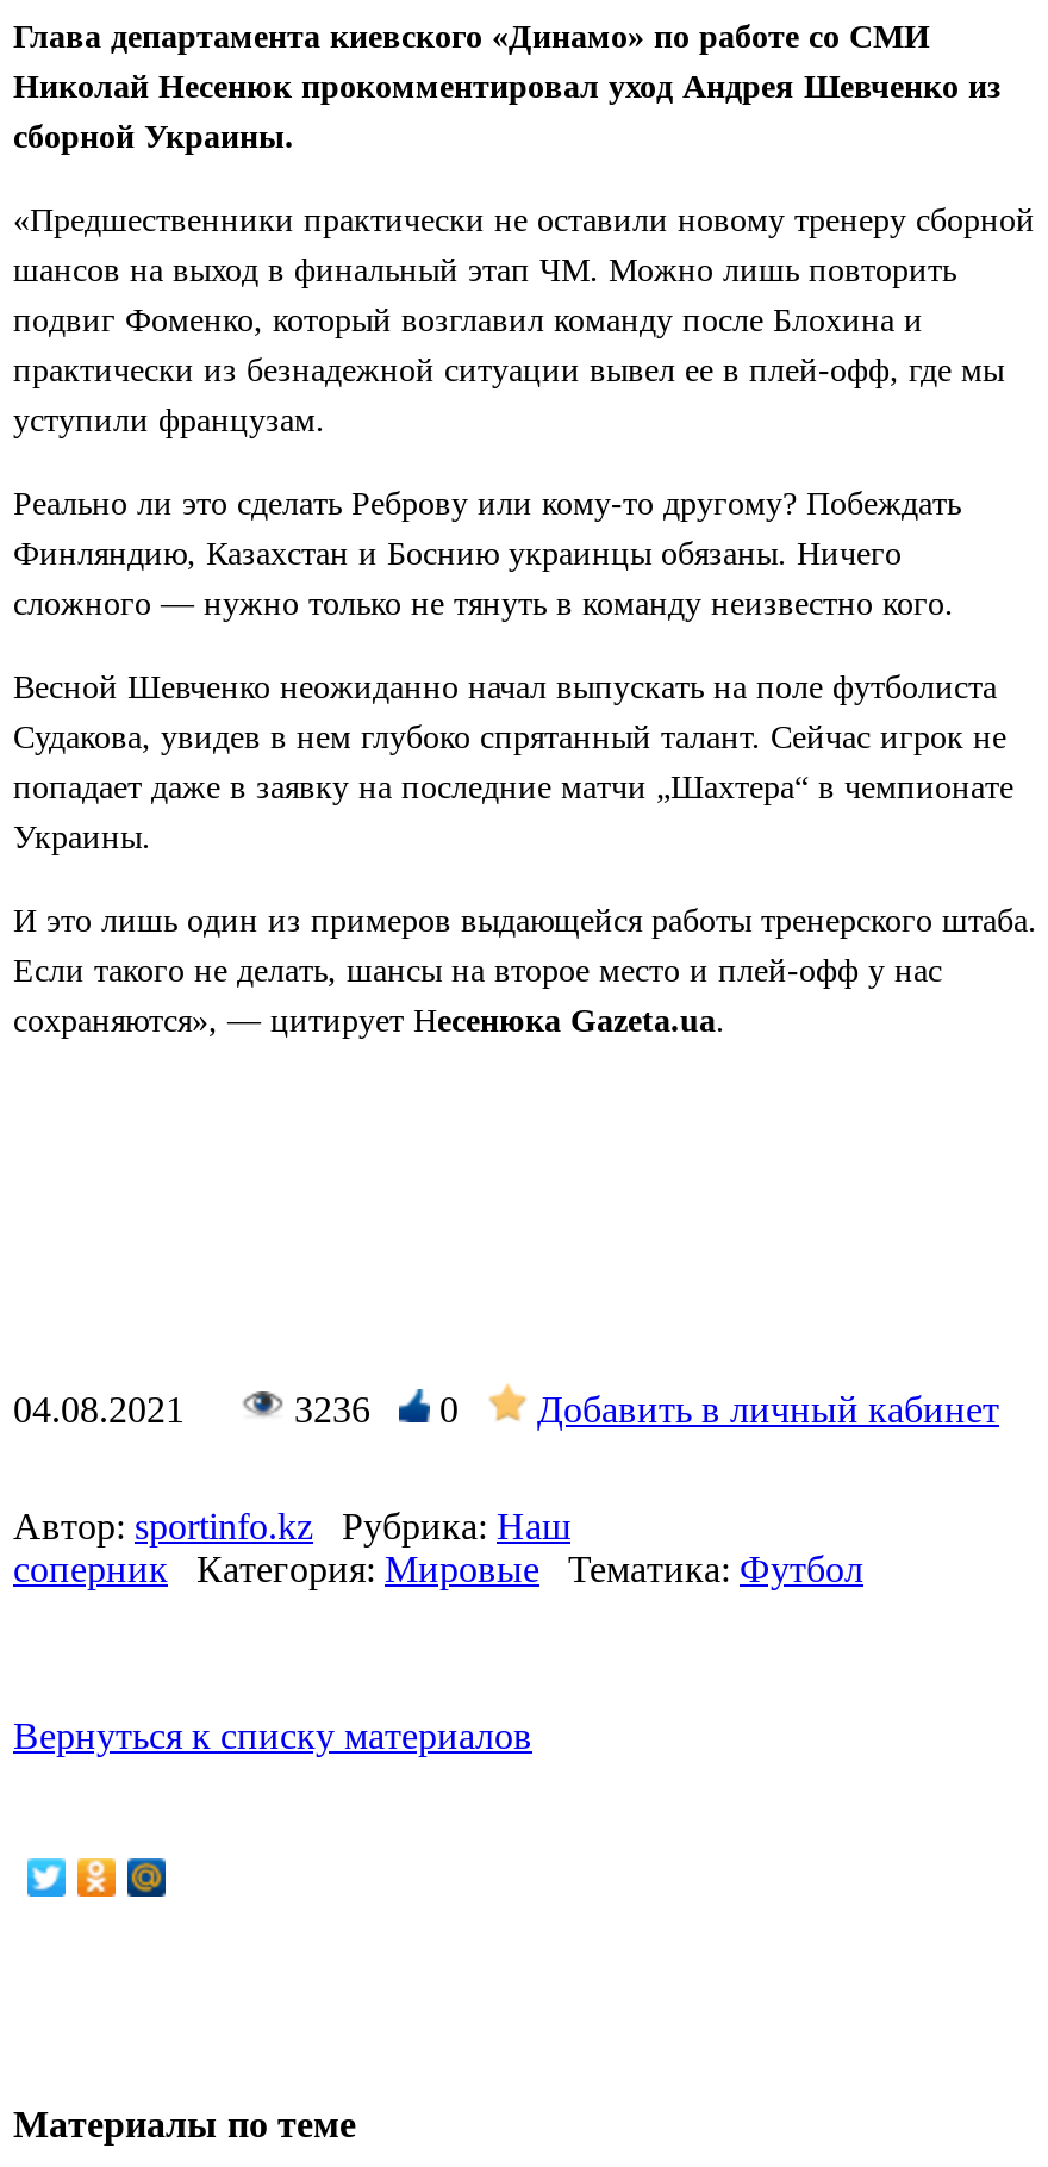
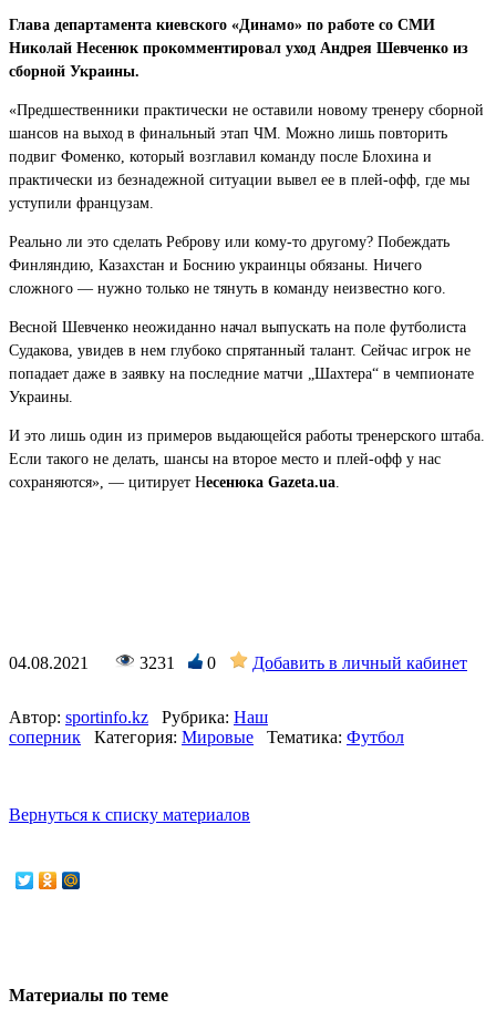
- 3236 0 Добавить в личный кабинет
+ 3231 0 Добавить в личный кабинет
